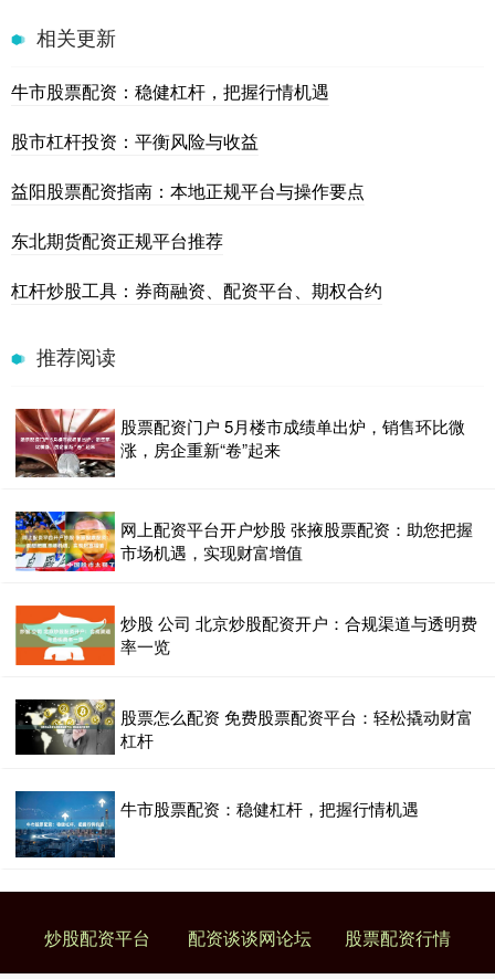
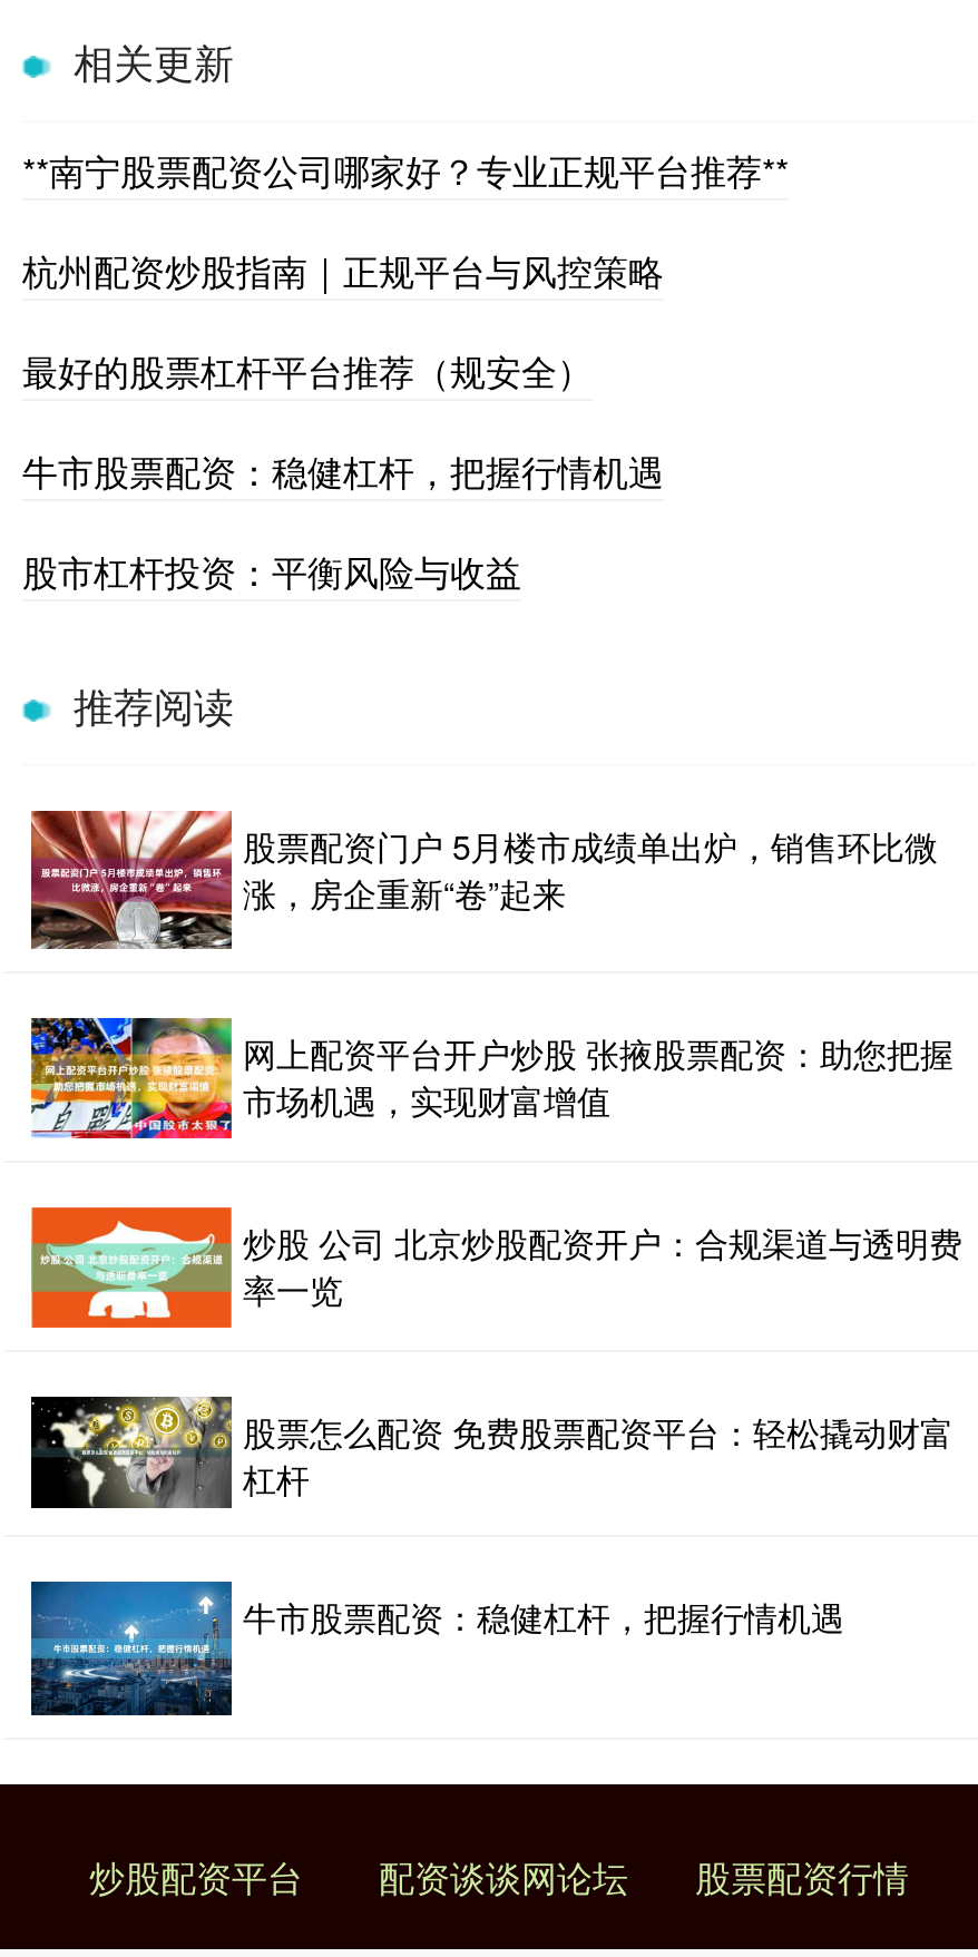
+ **南宁股票配资公司哪家好？专业正规平台推荐**
+ 杭州配资炒股指南｜正规平台与风控策略
+ 最好的股票杠杆平台推荐（规安全）

moved down: 牛市股票配资：稳健杠杆，把握行情机遇 | 股市杠杆投资：平衡风险与收益

- 益阳股票配资指南：本地正规平台与操作要点
- 东北期货配资正规平台推荐
- 杠杆炒股工具：券商融资、配资平台、期权合约
